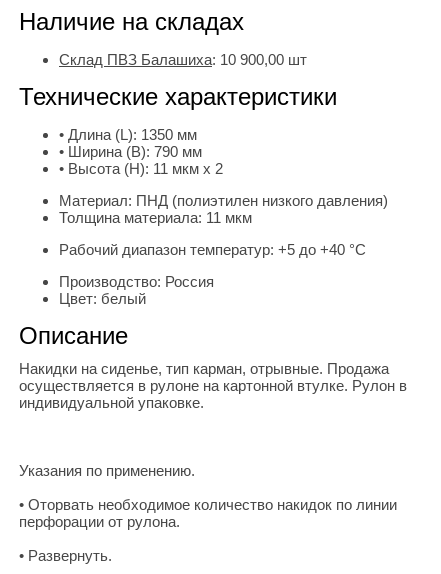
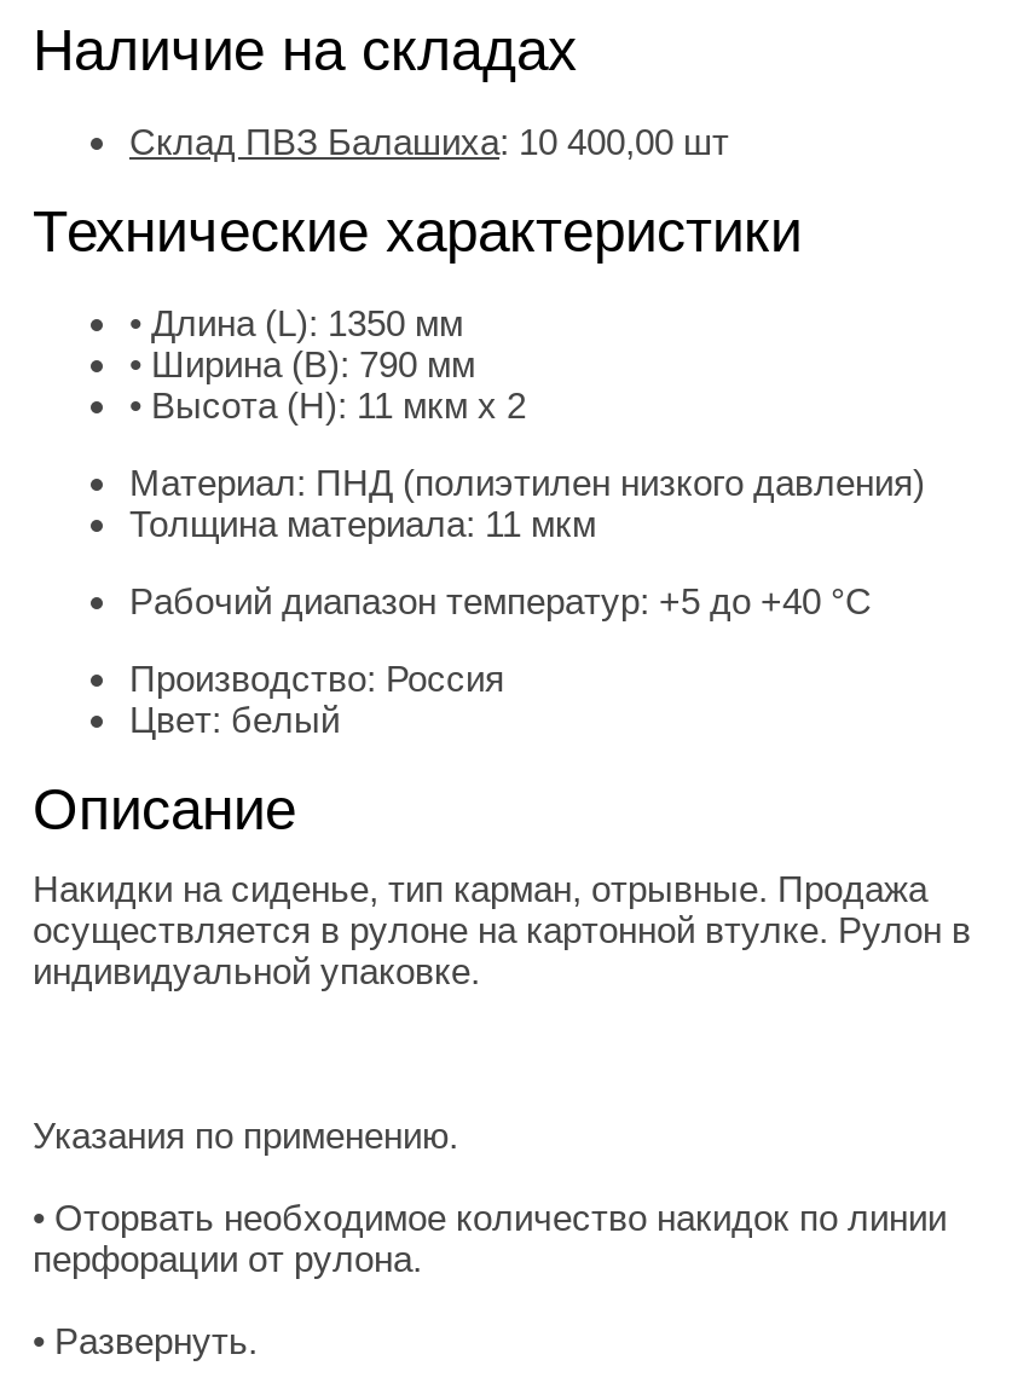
- Склад ПВЗ Балашиха: 10 900,00 шт
+ Склад ПВЗ Балашиха: 10 400,00 шт
